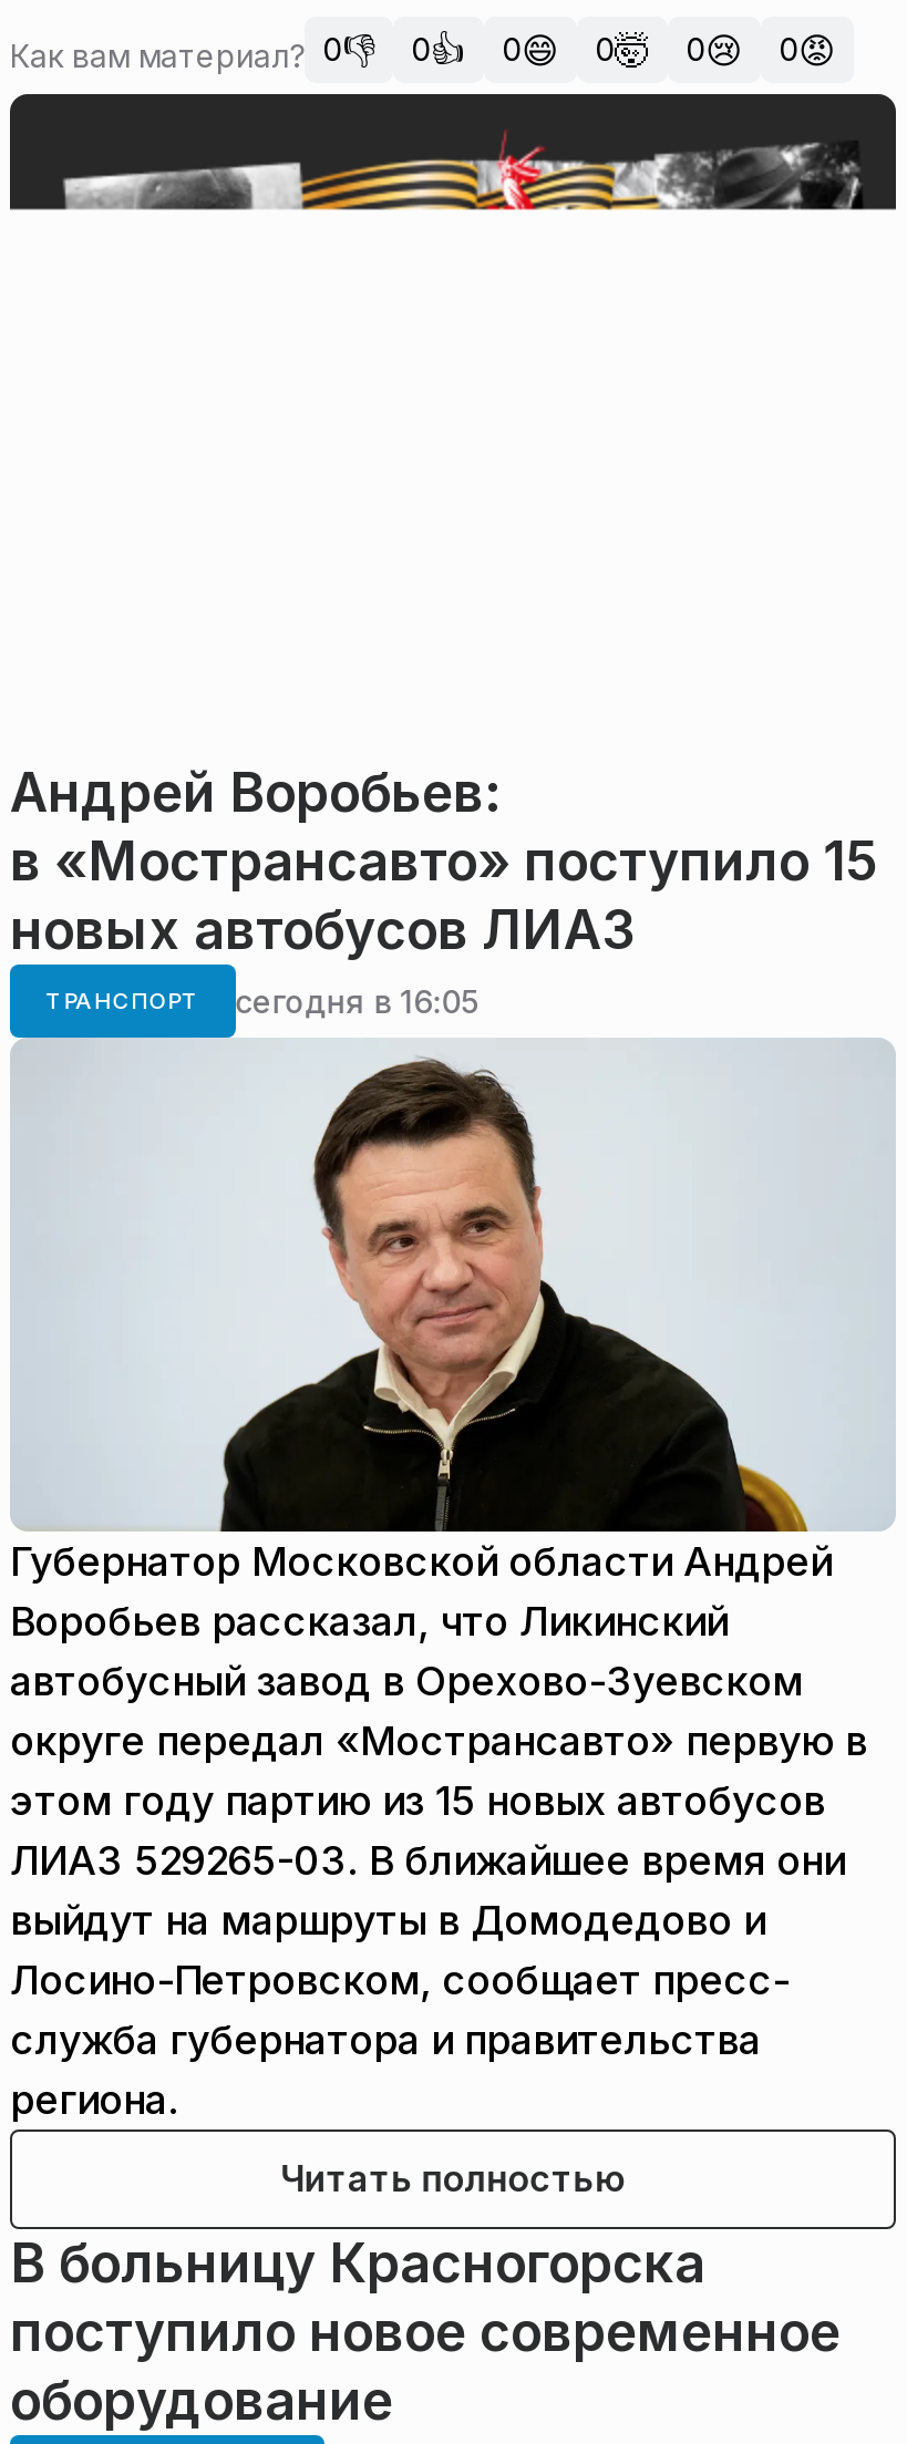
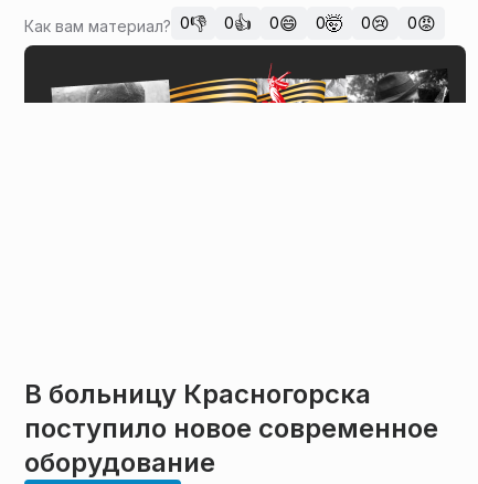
- Андрей Воробьев:
- в «Мострансавто» поступило 15
- новых автобусов ЛИАЗ
- ТРАНСПОРТ
- сегодня в 16:05

- [image]
- Губернатор Московской области Андрей
- Воробьев рассказал, что Ликинский
- автобусный завод в Орехово-Зуевском
- округе передал «Мострансавто» первую в
- этом году партию из 15 новых автобусов
- ЛИАЗ 529265-03. В ближайшее время они
- выйдут на маршруты в Домодедово и
- Лосино-Петровском, сообщает пресс-
- служба губернатора и правительства
- региона.
- Читать полностью
